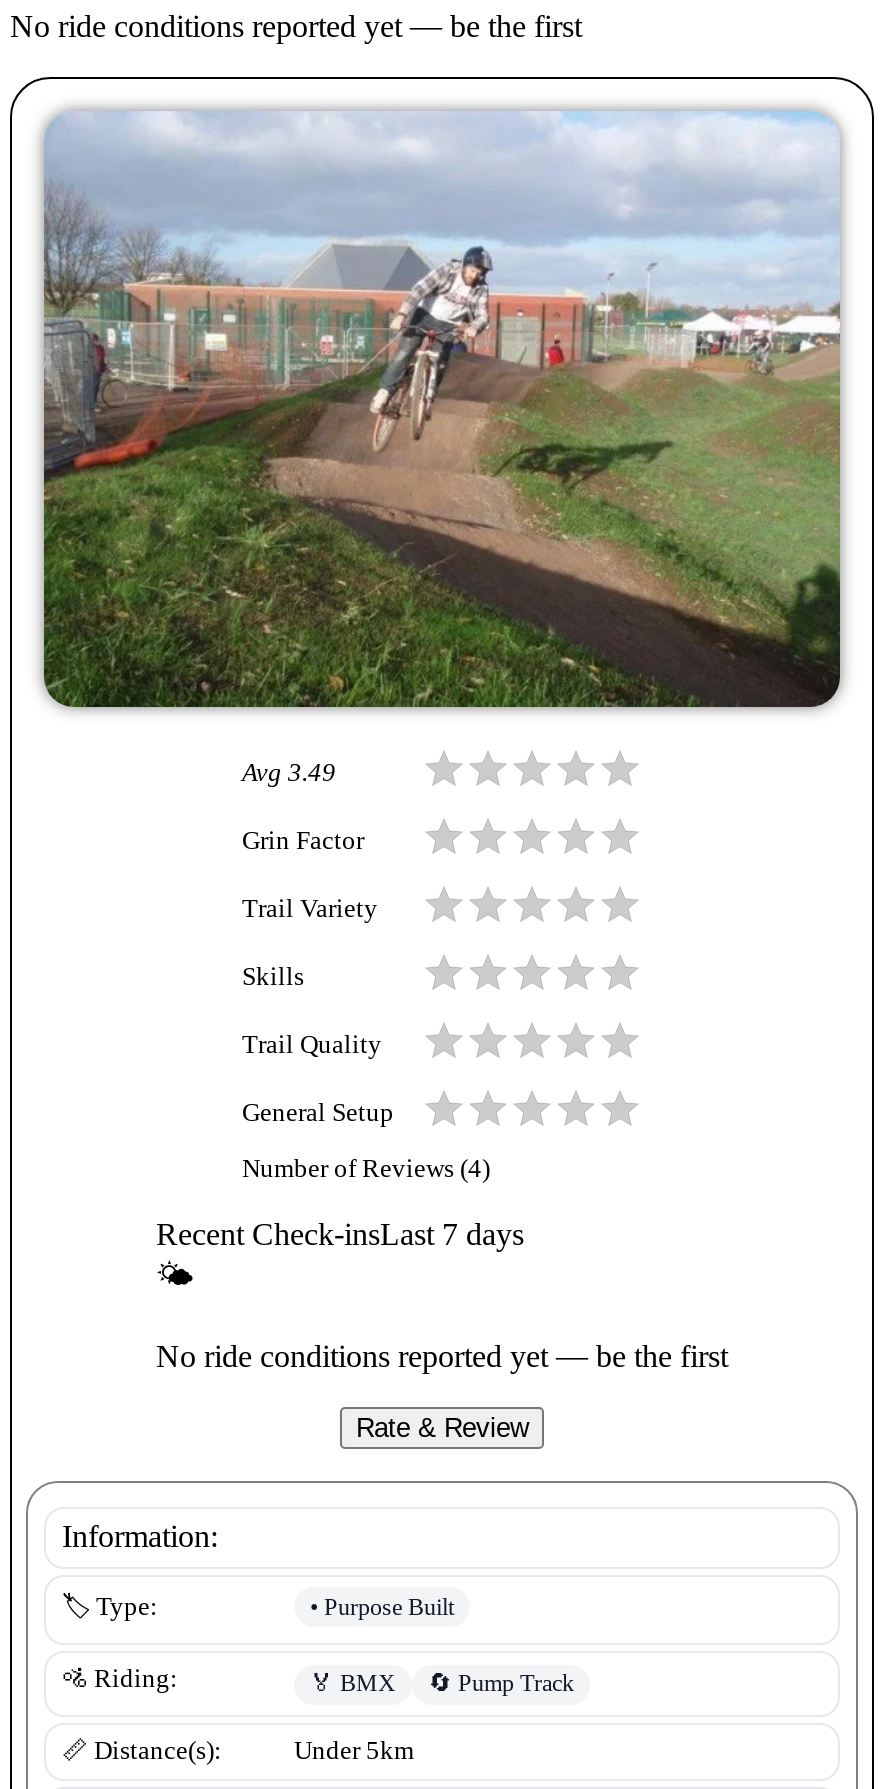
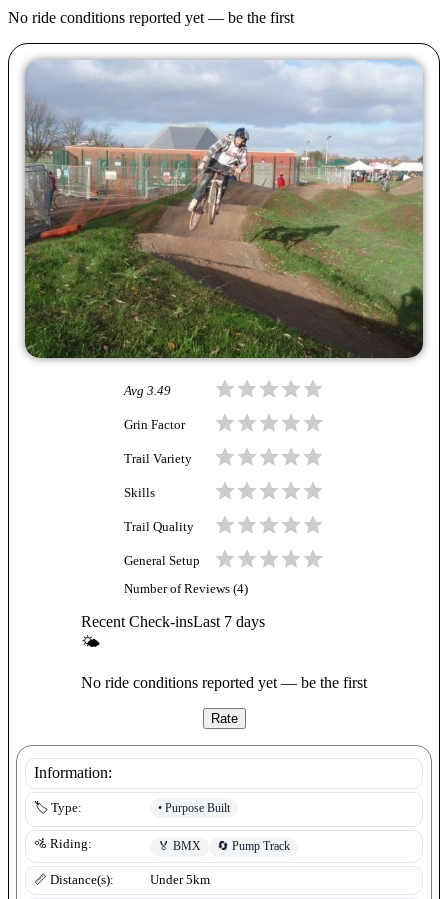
- Rate & Review
+ Rate
